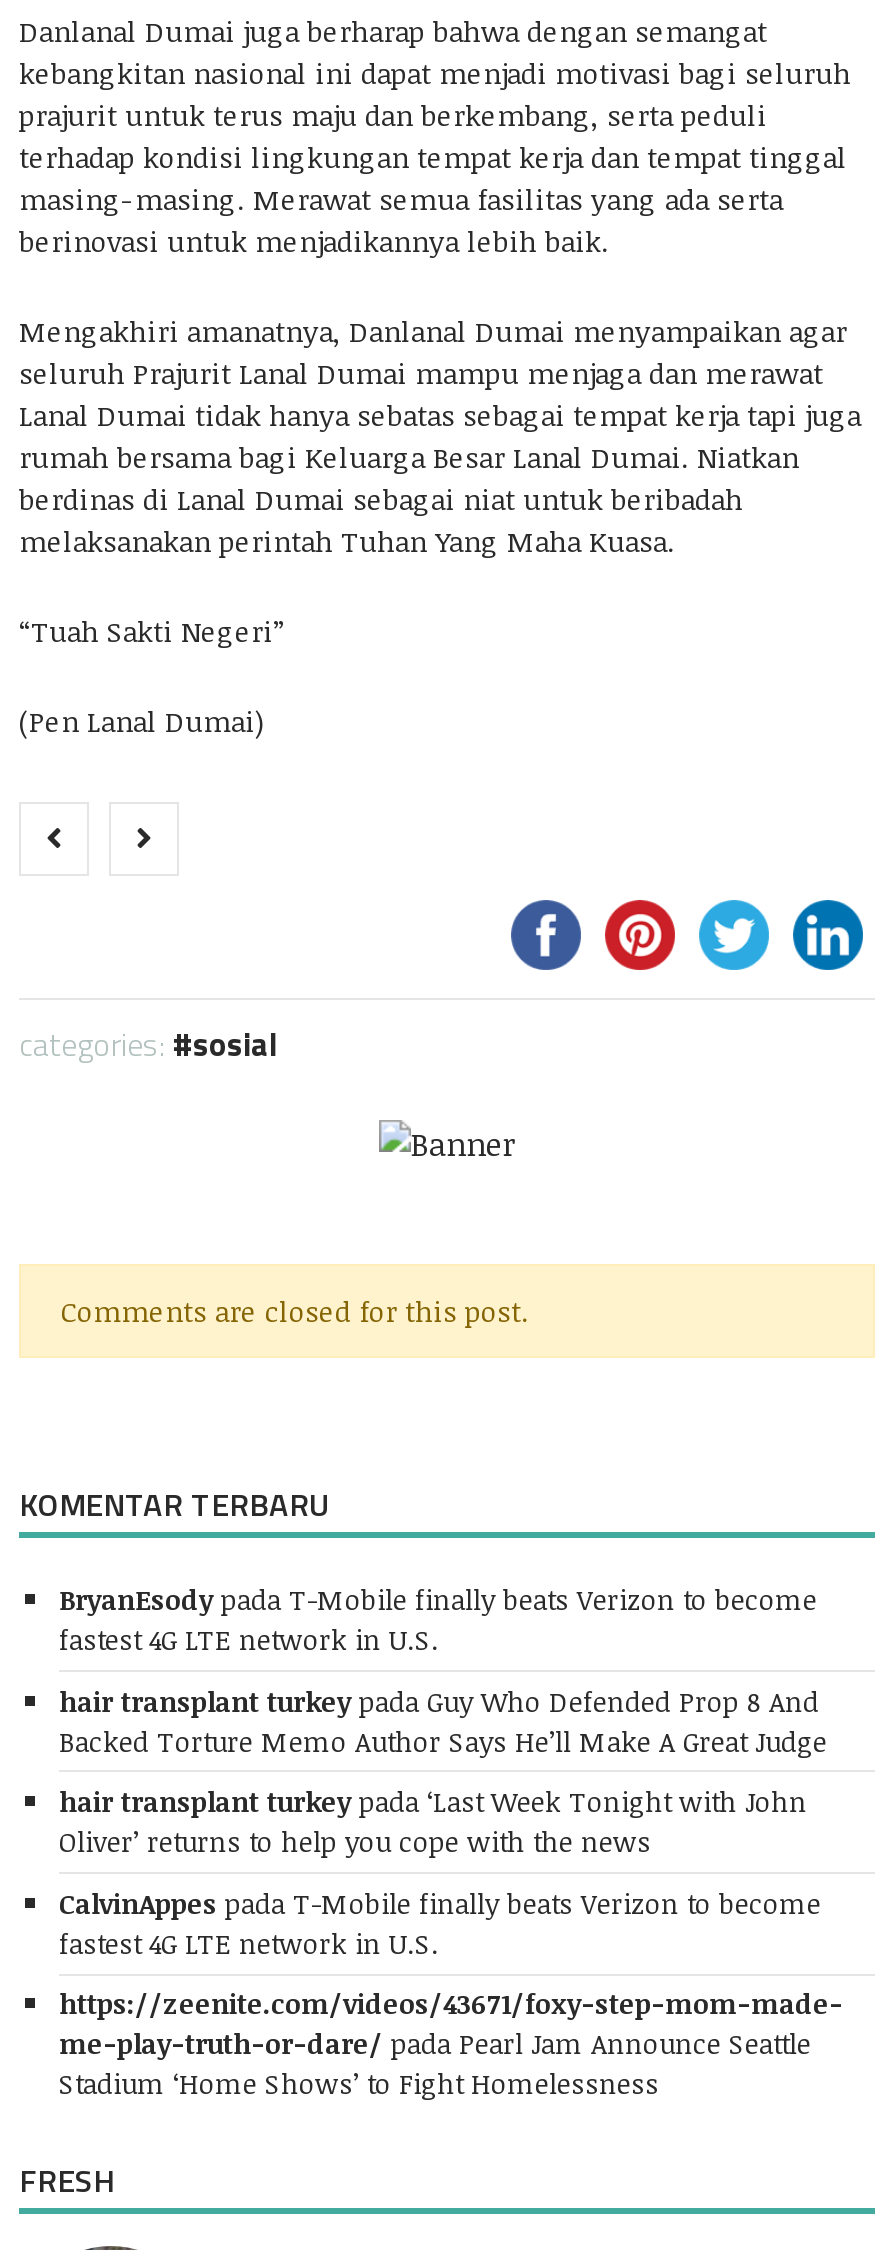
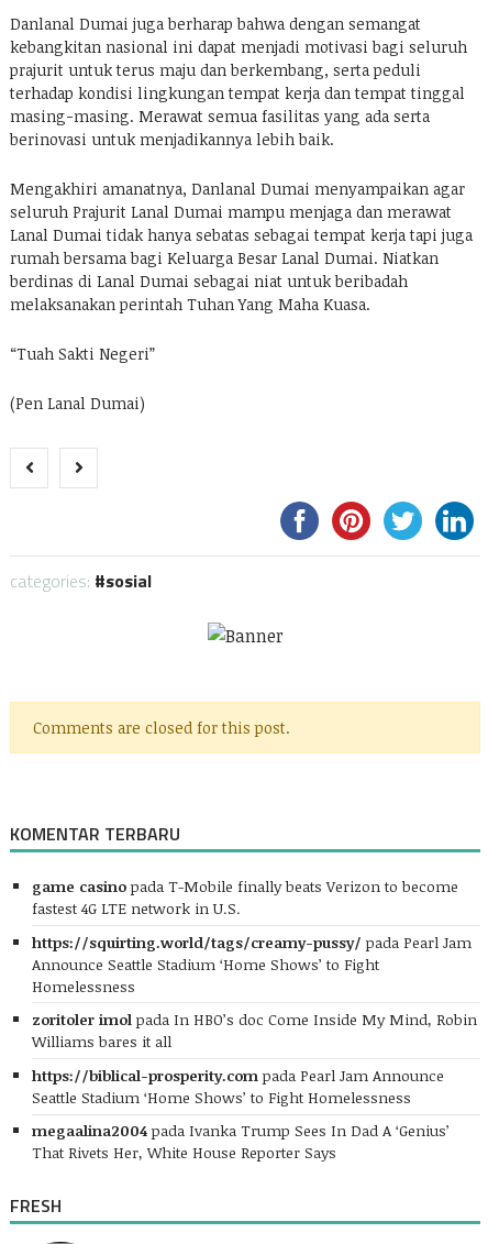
- BryanEsody pada T-Mobile finally beats Verizon to become
+ game casino pada T-Mobile finally beats Verizon to become

- hair transplant turkey pada Guy Who Defended Prop 8 And
- Backed Torture Memo Author Says He’ll Make A Great Judge
+ https://squirting.world/tags/creamy-pussy/ pada Pearl Jam
+ Announce Seattle Stadium ‘Home Shows’ to Fight
+ Homelessness

- hair transplant turkey pada ‘Last Week Tonight with John
- Oliver’ returns to help you cope with the news
+ zoritoler imol pada In HBO’s doc Come Inside My Mind, Robin
+ Williams bares it all

- CalvinAppes pada T-Mobile finally beats Verizon to become
- fastest 4G LTE network in U.S.
+ https://biblical-prosperity.com pada Pearl Jam Announce
+ Seattle Stadium ‘Home Shows’ to Fight Homelessness

- https://zeenite.com/videos/43671/foxy-step-mom-made-
- me-play-truth-or-dare/ pada Pearl Jam Announce Seattle
- Stadium ‘Home Shows’ to Fight Homelessness
+ megaalina2004 pada Ivanka Trump Sees In Dad A ‘Genius’
+ That Rivets Her, White House Reporter Says
